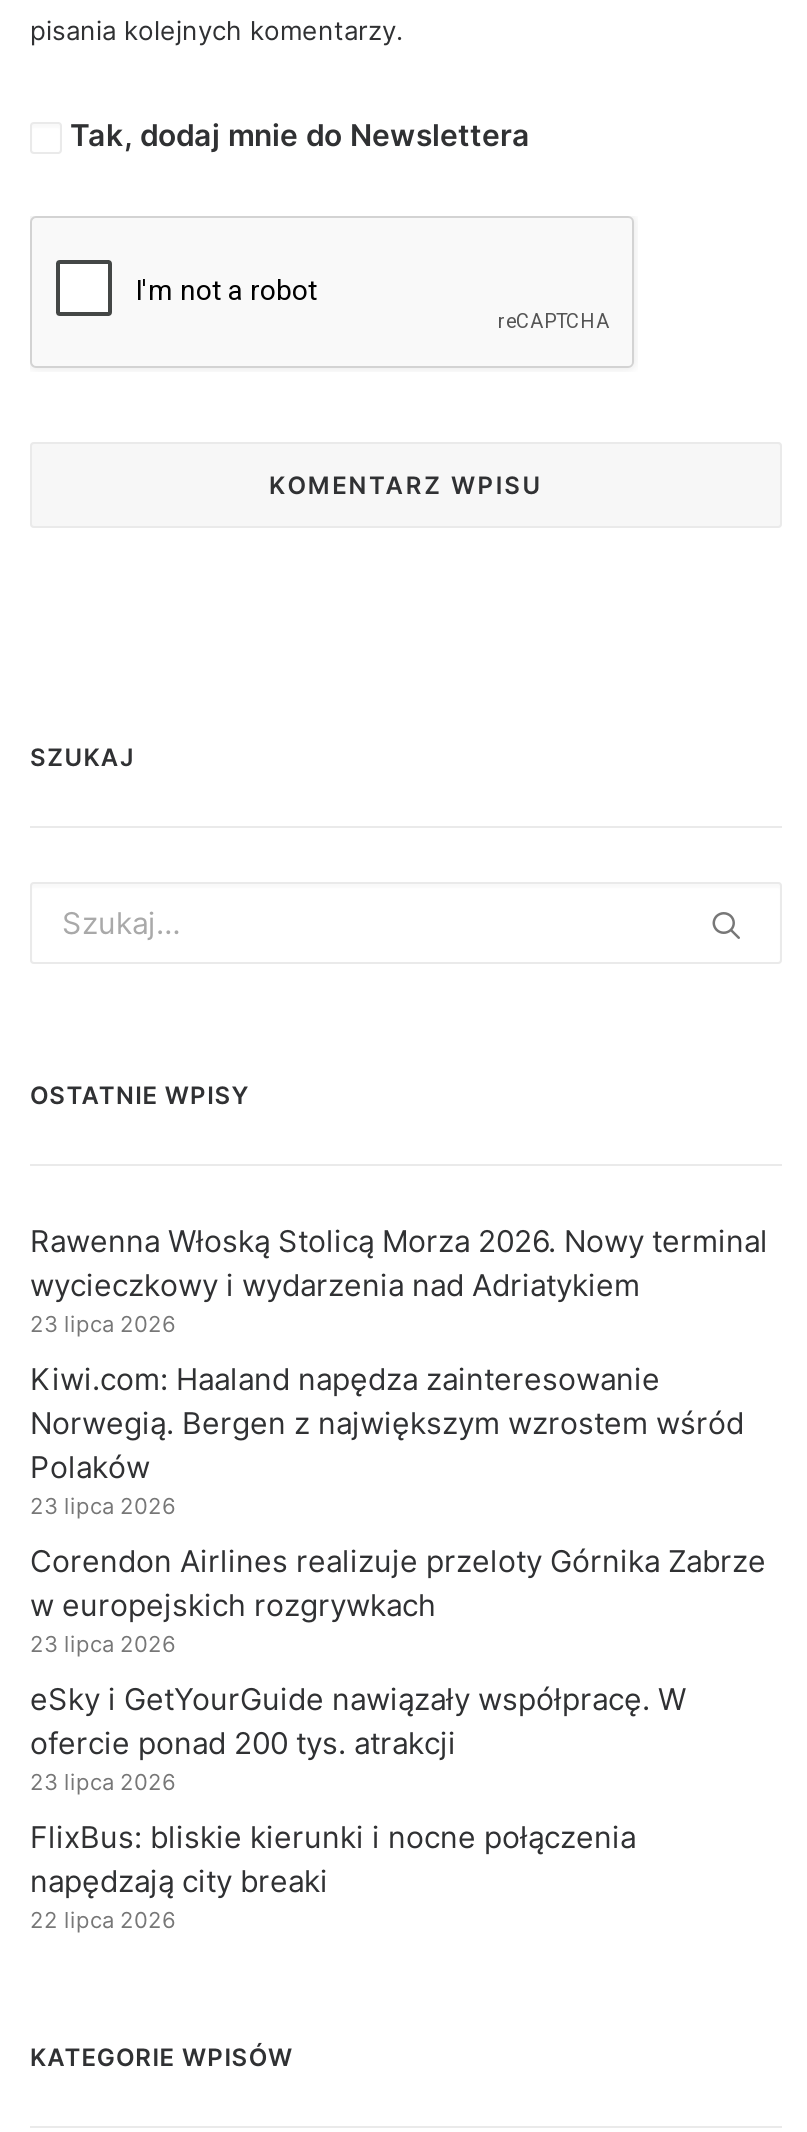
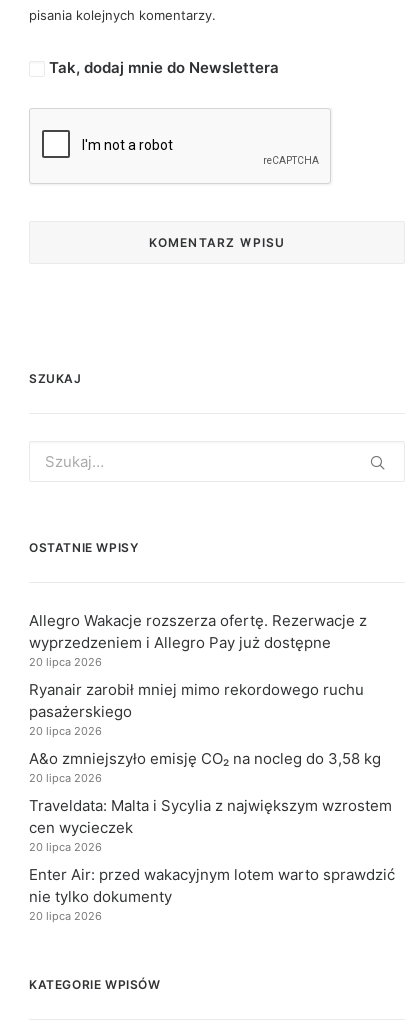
- Rawenna Włoską Stolicą Morza 2026. Nowy terminal
- wycieczkowy i wydarzenia nad Adriatykiem
- 23 lipca 2026
+ Allegro Wakacje rozszerza ofertę. Rezerwacje z
+ wyprzedzeniem i Allegro Pay już dostępne
+ 20 lipca 2026

- Kiwi.com: Haaland napędza zainteresowanie
- Norwegią. Bergen z największym wzrostem wśród
- Polaków
- 23 lipca 2026
+ Ryanair zarobił mniej mimo rekordowego ruchu
+ pasażerskiego
+ 20 lipca 2026

- Corendon Airlines realizuje przeloty Górnika Zabrze
- w europejskich rozgrywkach
- 23 lipca 2026
+ A&o zmniejszyło emisję CO₂ na nocleg do 3,58 kg
+ 20 lipca 2026

- eSky i GetYourGuide nawiązały współpracę. W
- ofercie ponad 200 tys. atrakcji
- 23 lipca 2026
+ Traveldata: Malta i Sycylia z największym wzrostem
+ cen wycieczek
+ 20 lipca 2026

- FlixBus: bliskie kierunki i nocne połączenia
- napędzają city breaki
- 22 lipca 2026
+ Enter Air: przed wakacyjnym lotem warto sprawdzić
+ nie tylko dokumenty
+ 20 lipca 2026
